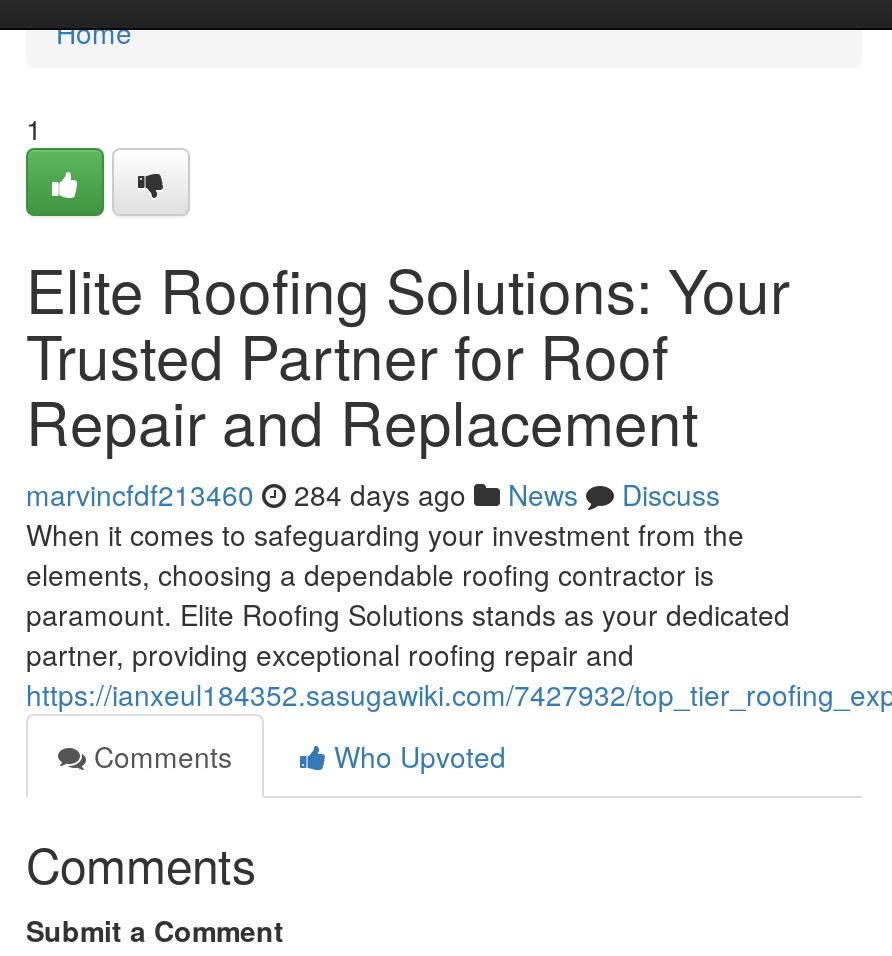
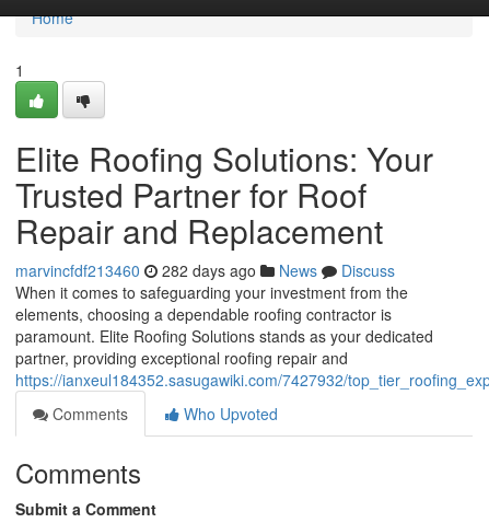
- marvincfdf213460 284 days ago News Discuss
+ marvincfdf213460 282 days ago News Discuss
